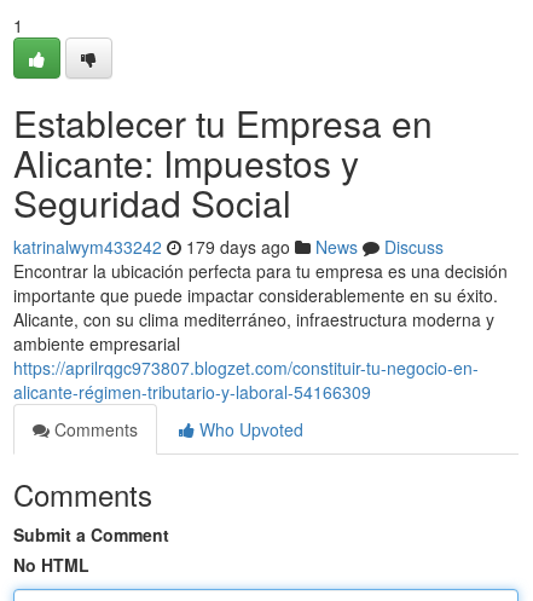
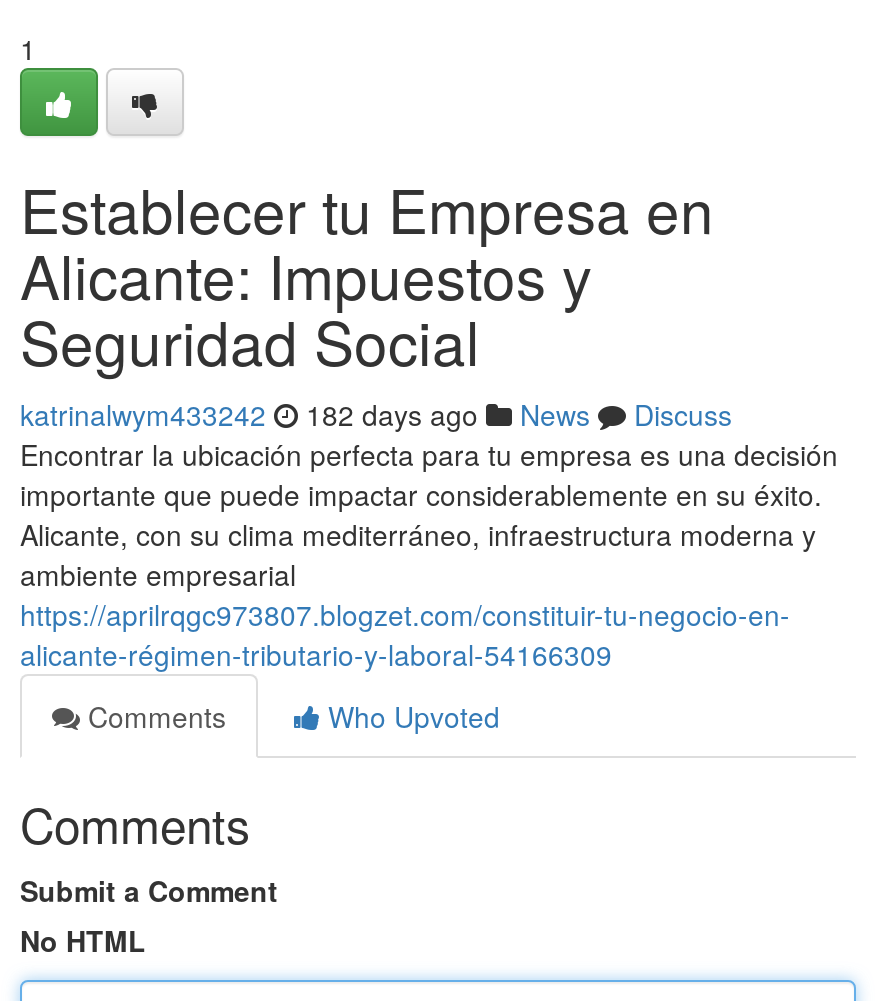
- katrinalwym433242 179 days ago News Discuss
+ katrinalwym433242 182 days ago News Discuss
